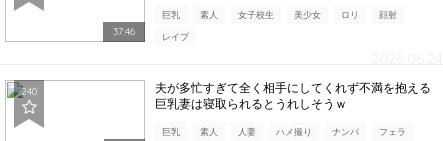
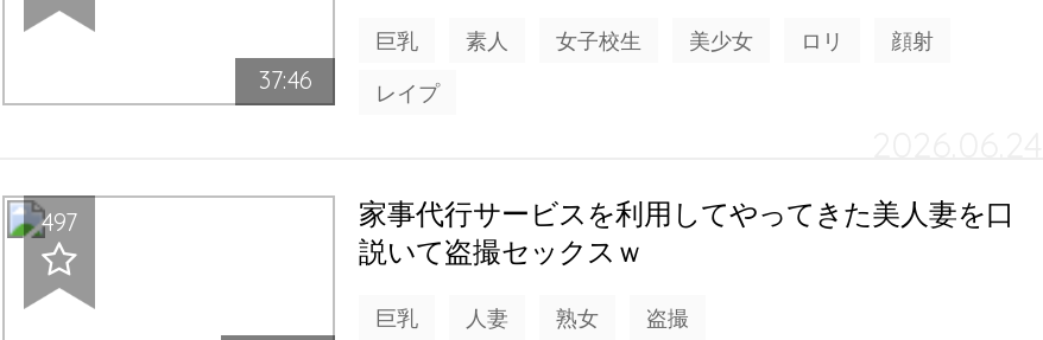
- 240
+ 497

- 夫が多忙すぎて全く相手にしてくれず不満を抱える
- 巨乳妻は寝取られるとうれしそうｗ
+ 家事代行サービスを利用してやってきた美人妻を口
+ 説いて盗撮セックスｗ

- 素人

- ハメ撮り
- ナンパ
- フェラ
+ 熟女
+ 盗撮
